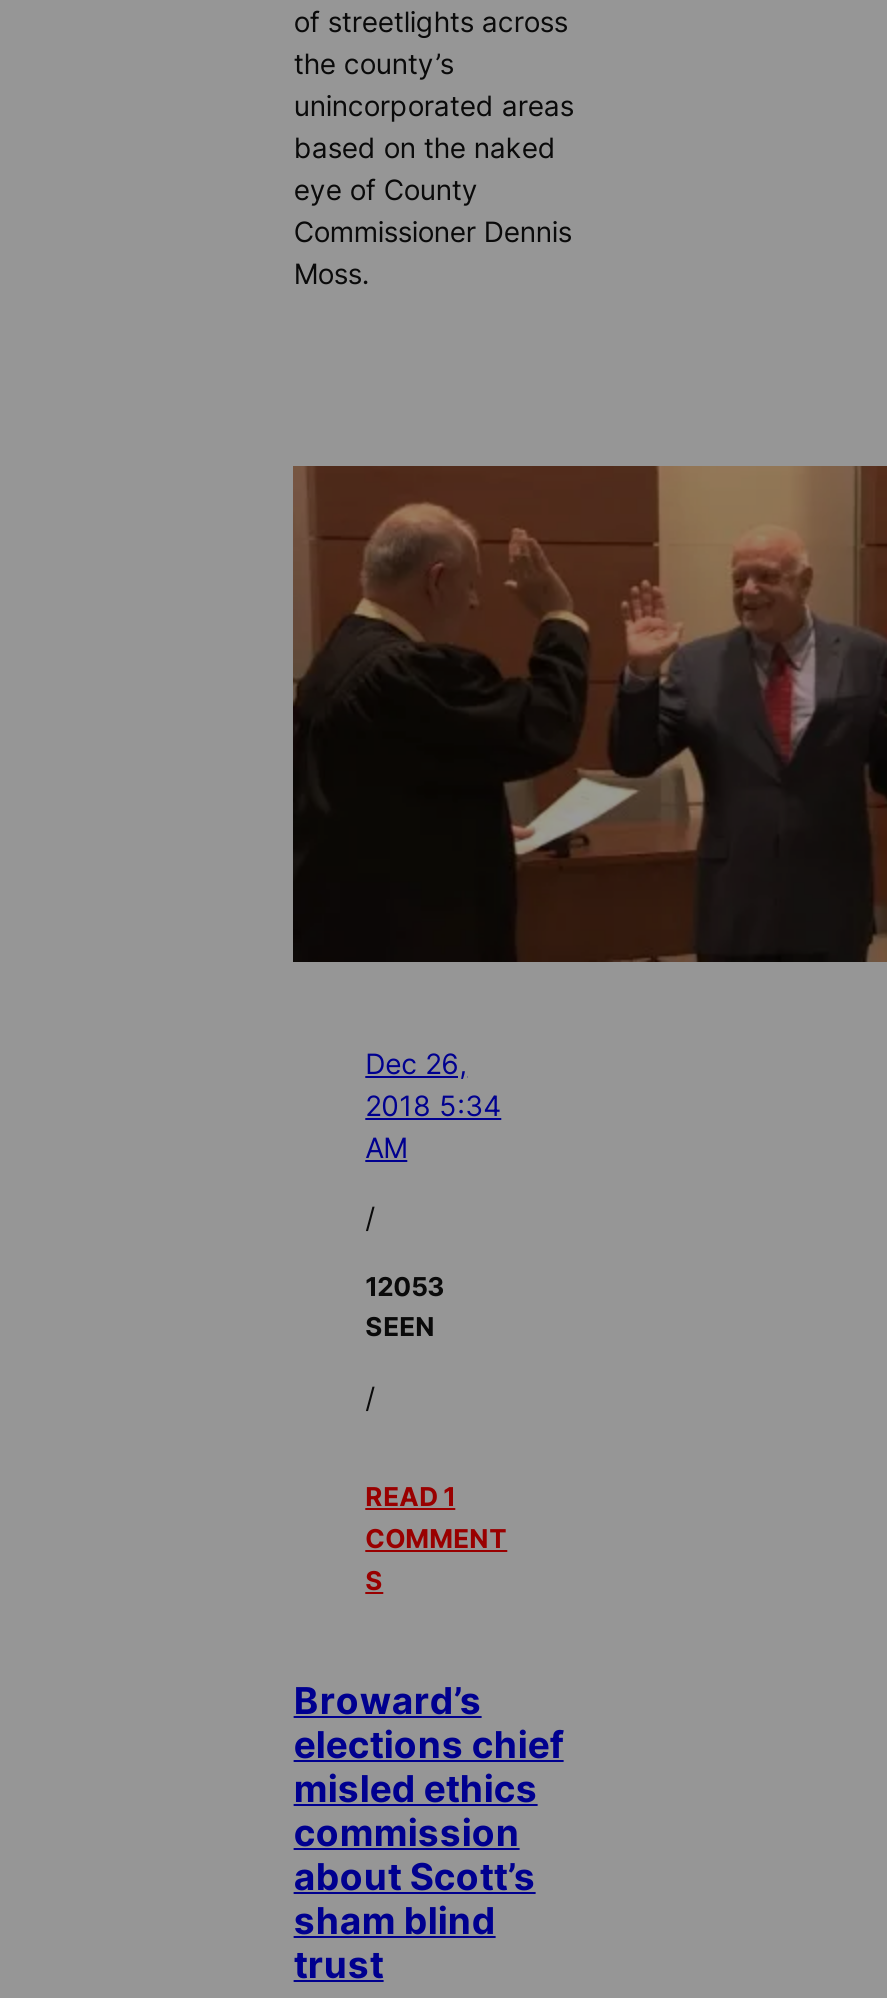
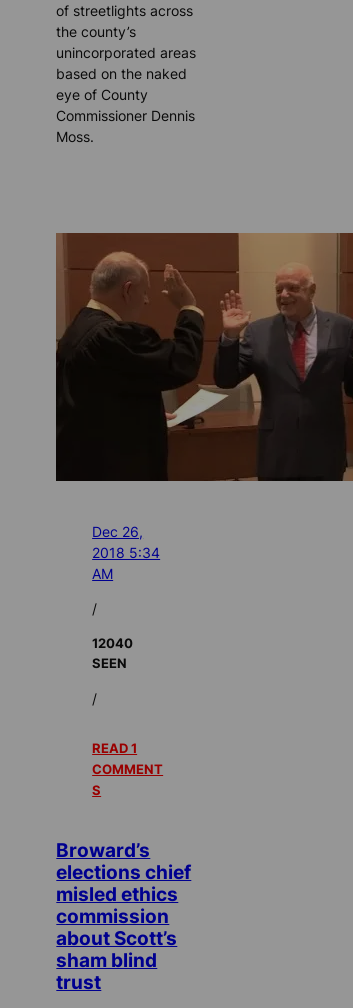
- 12053
+ 12040
